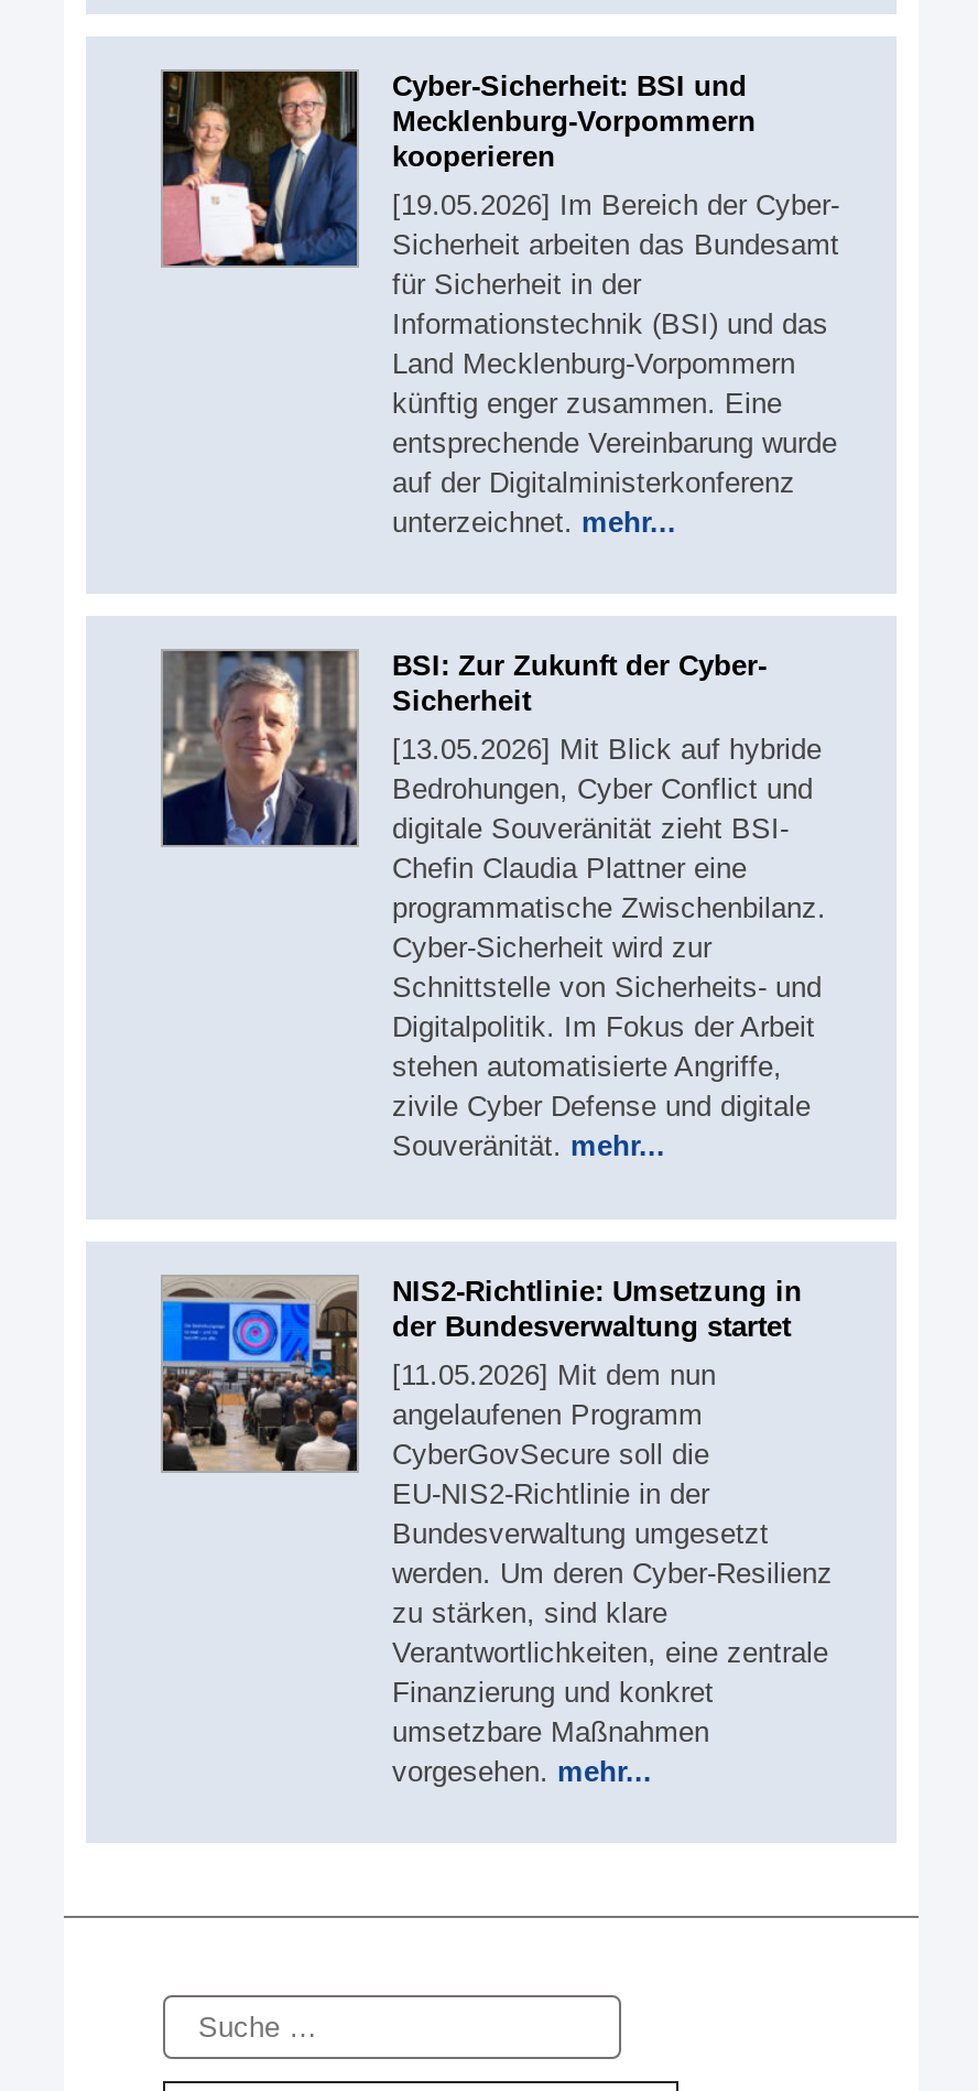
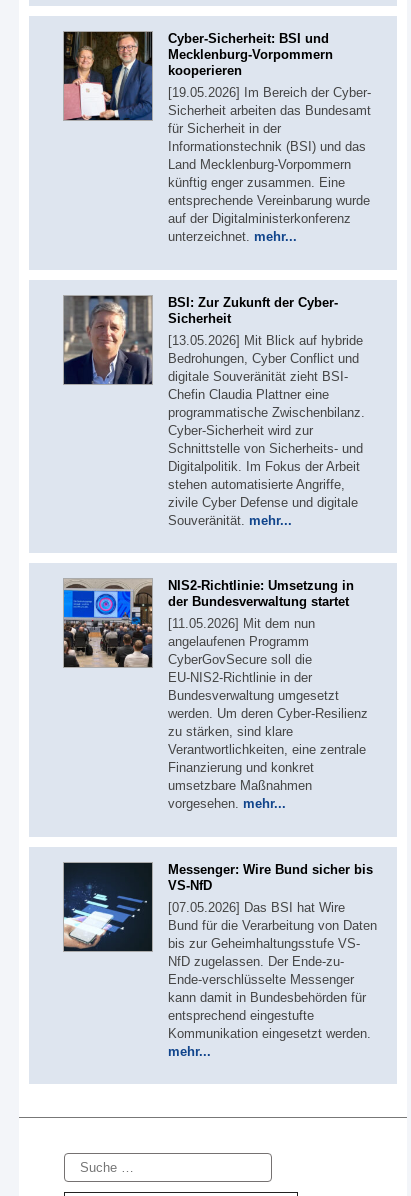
+ [image]
+ Messenger: Wire Bund sicher bis
+ VS-NfD
+ [07.05.2026] Das BSI hat Wire
+ Bund für die Verarbeitung von Daten
+ bis zur Geheimhaltungsstufe VS-
+ NfD zugelassen. Der Ende-zu-
+ Ende-verschlüsselte Messenger
+ kann damit in Bundesbehörden für
+ entsprechend eingestufte
+ Kommunikation eingesetzt werden.
+ mehr...
